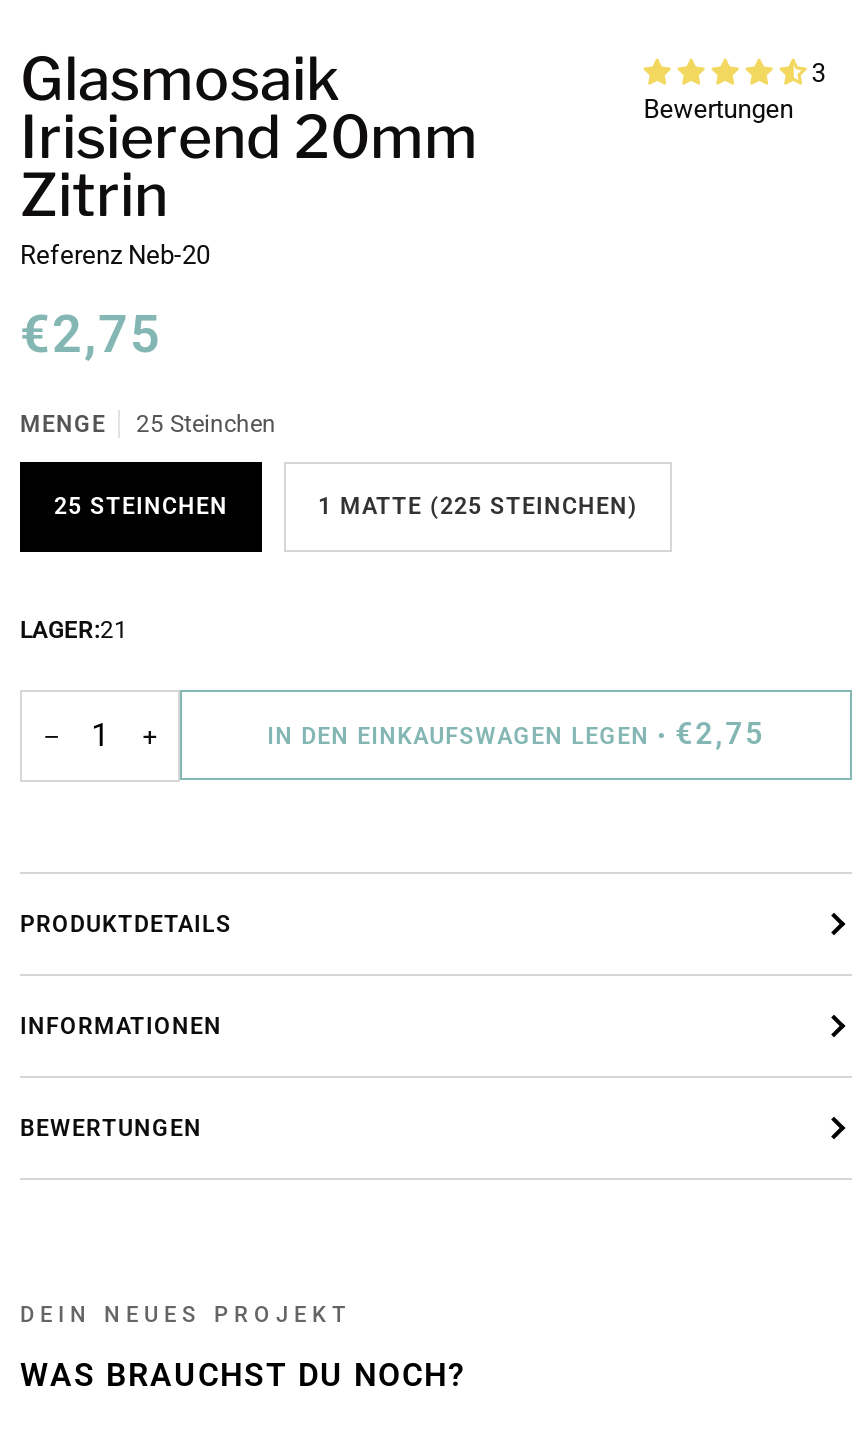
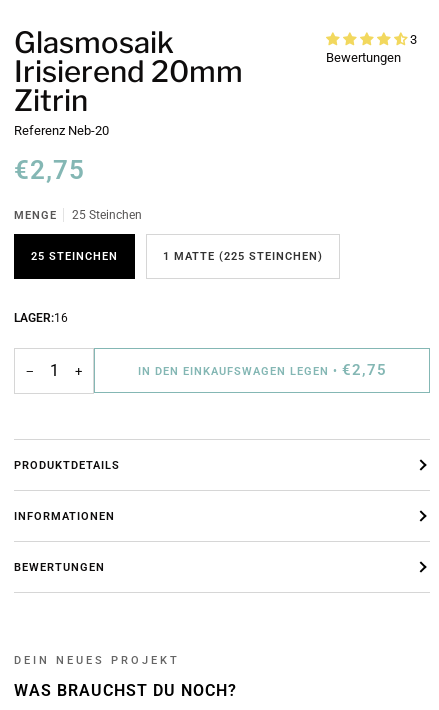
- LAGER:21
+ LAGER:16
